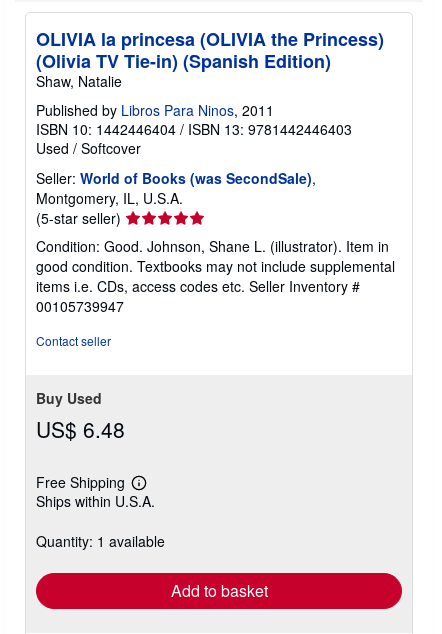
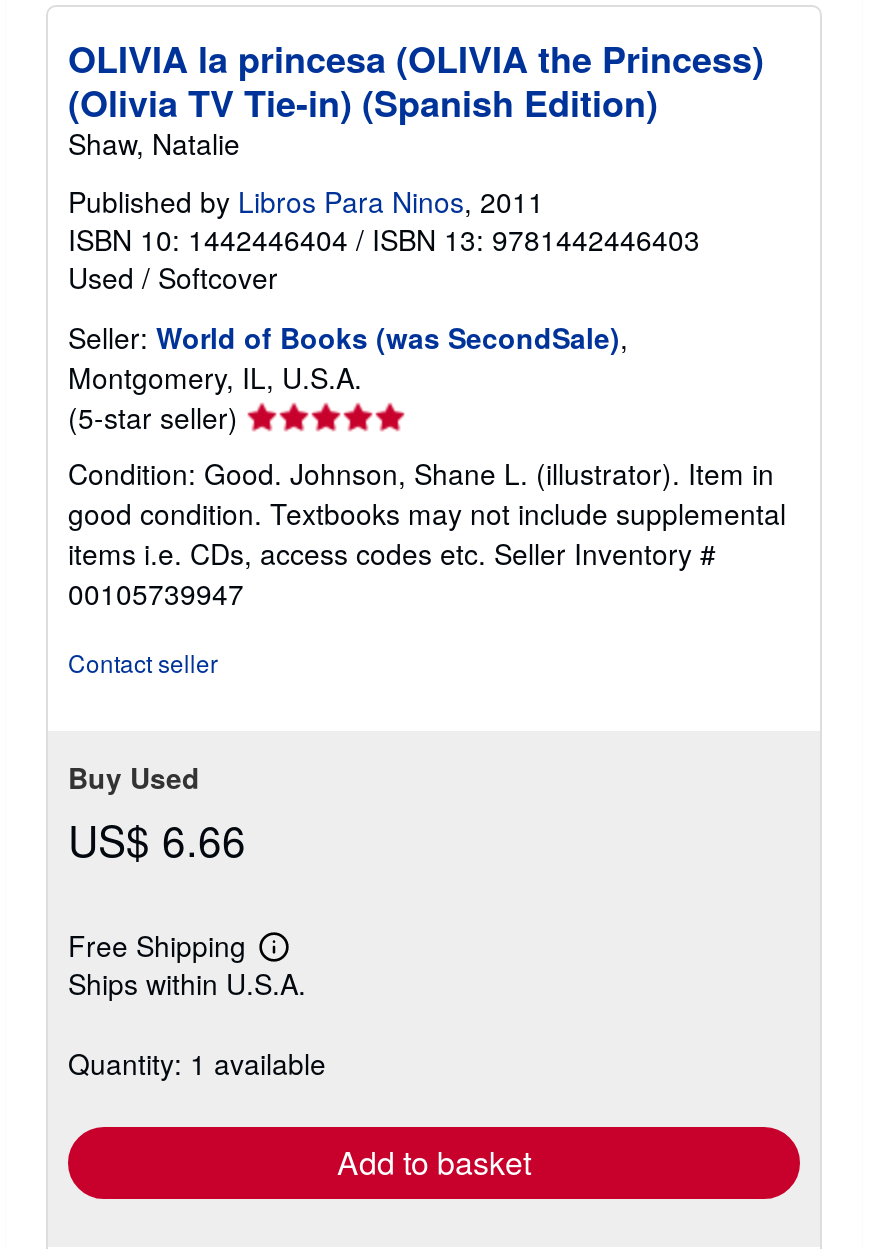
- US$ 6.48
+ US$ 6.66
